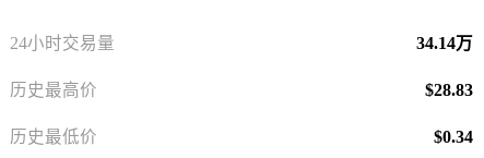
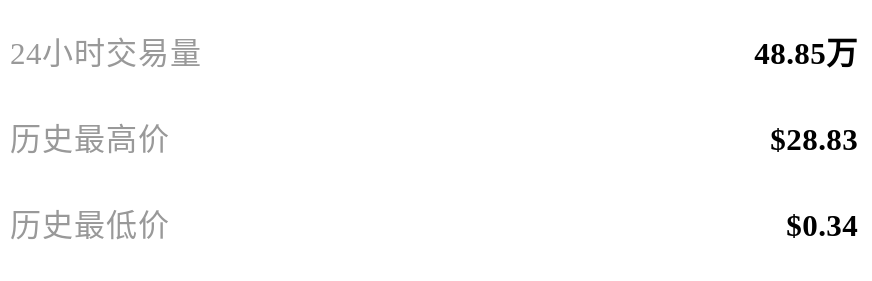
- 34.14万
+ 48.85万
